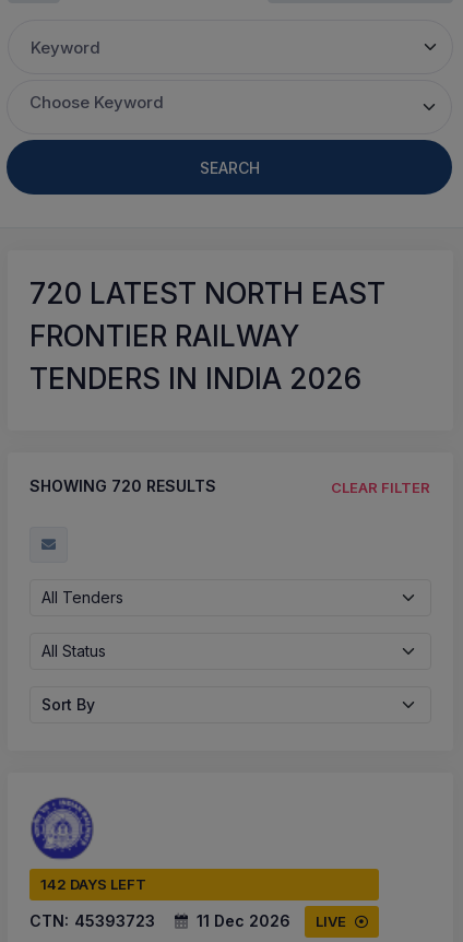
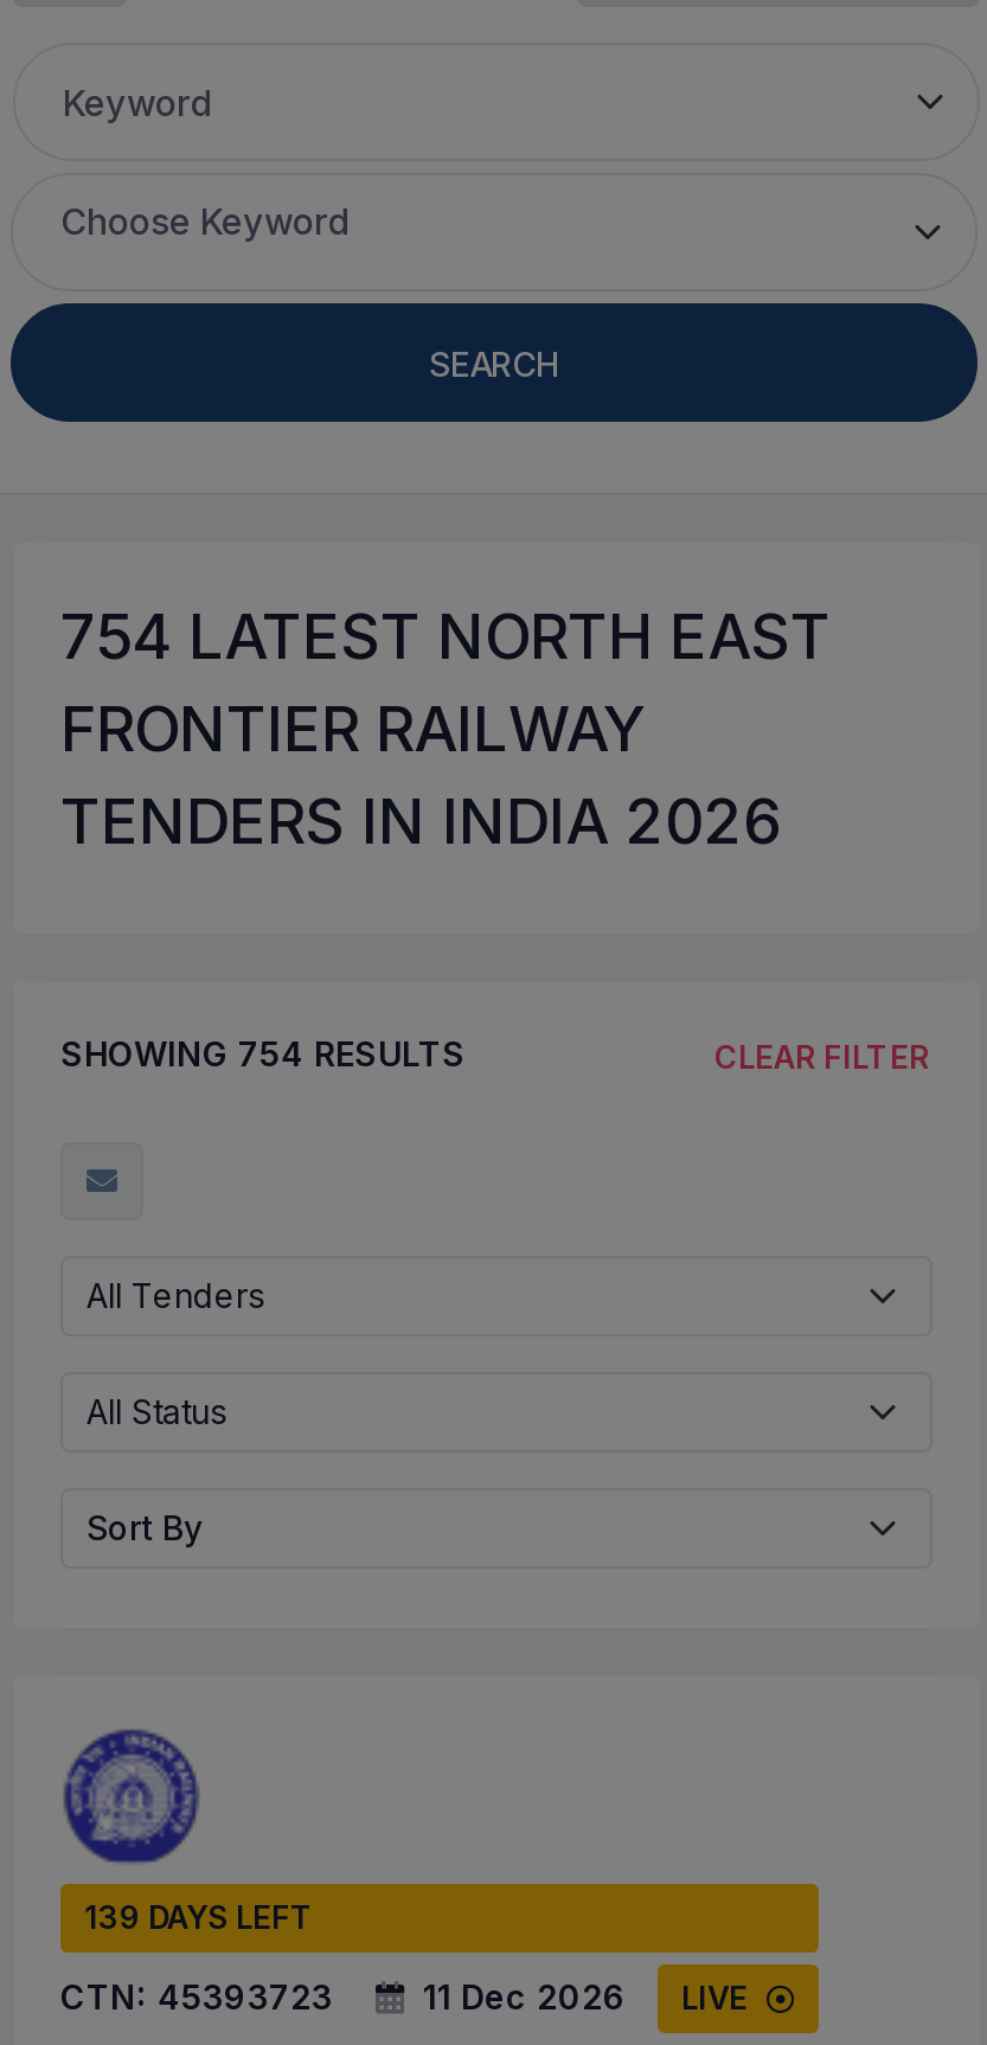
- 720 LATEST NORTH EAST
+ 754 LATEST NORTH EAST

- SHOWING 720 RESULTS
+ SHOWING 754 RESULTS

- 142 DAYS LEFT
+ 139 DAYS LEFT
